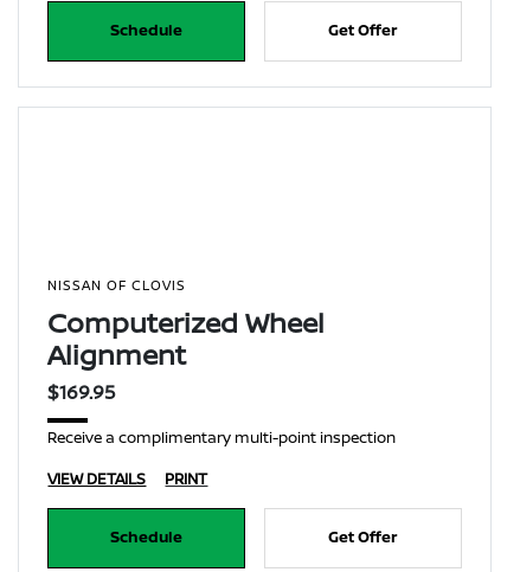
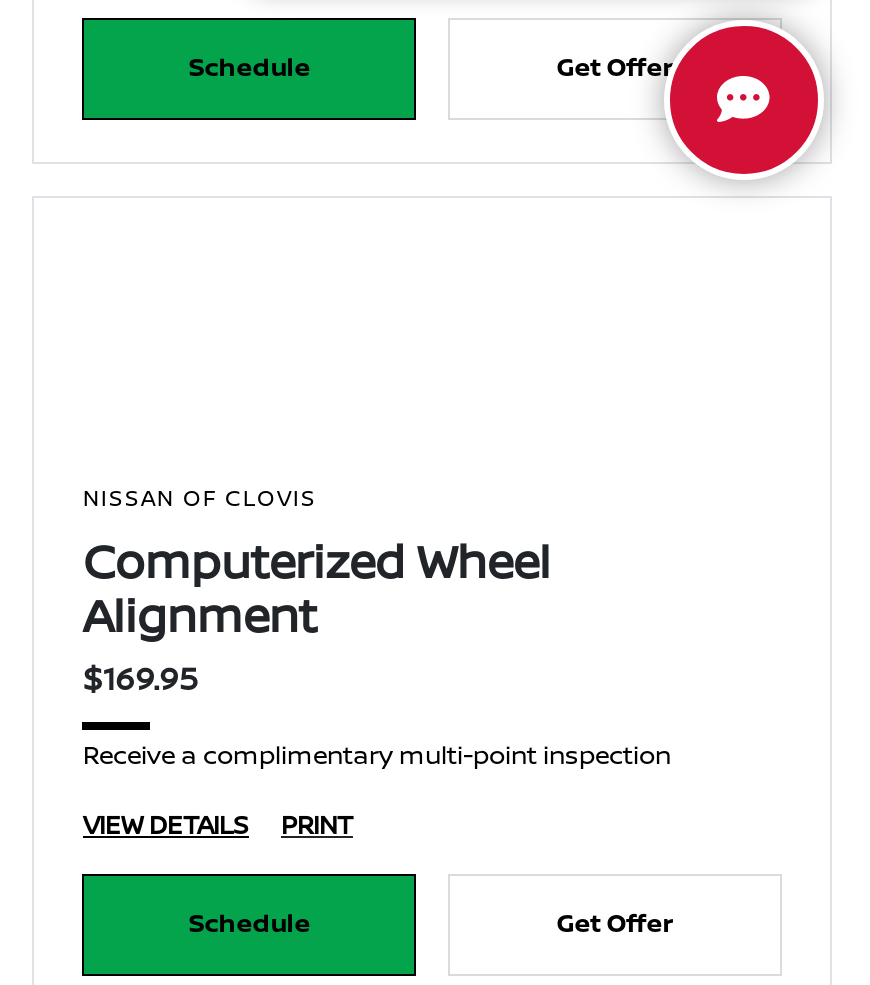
+ [image]
